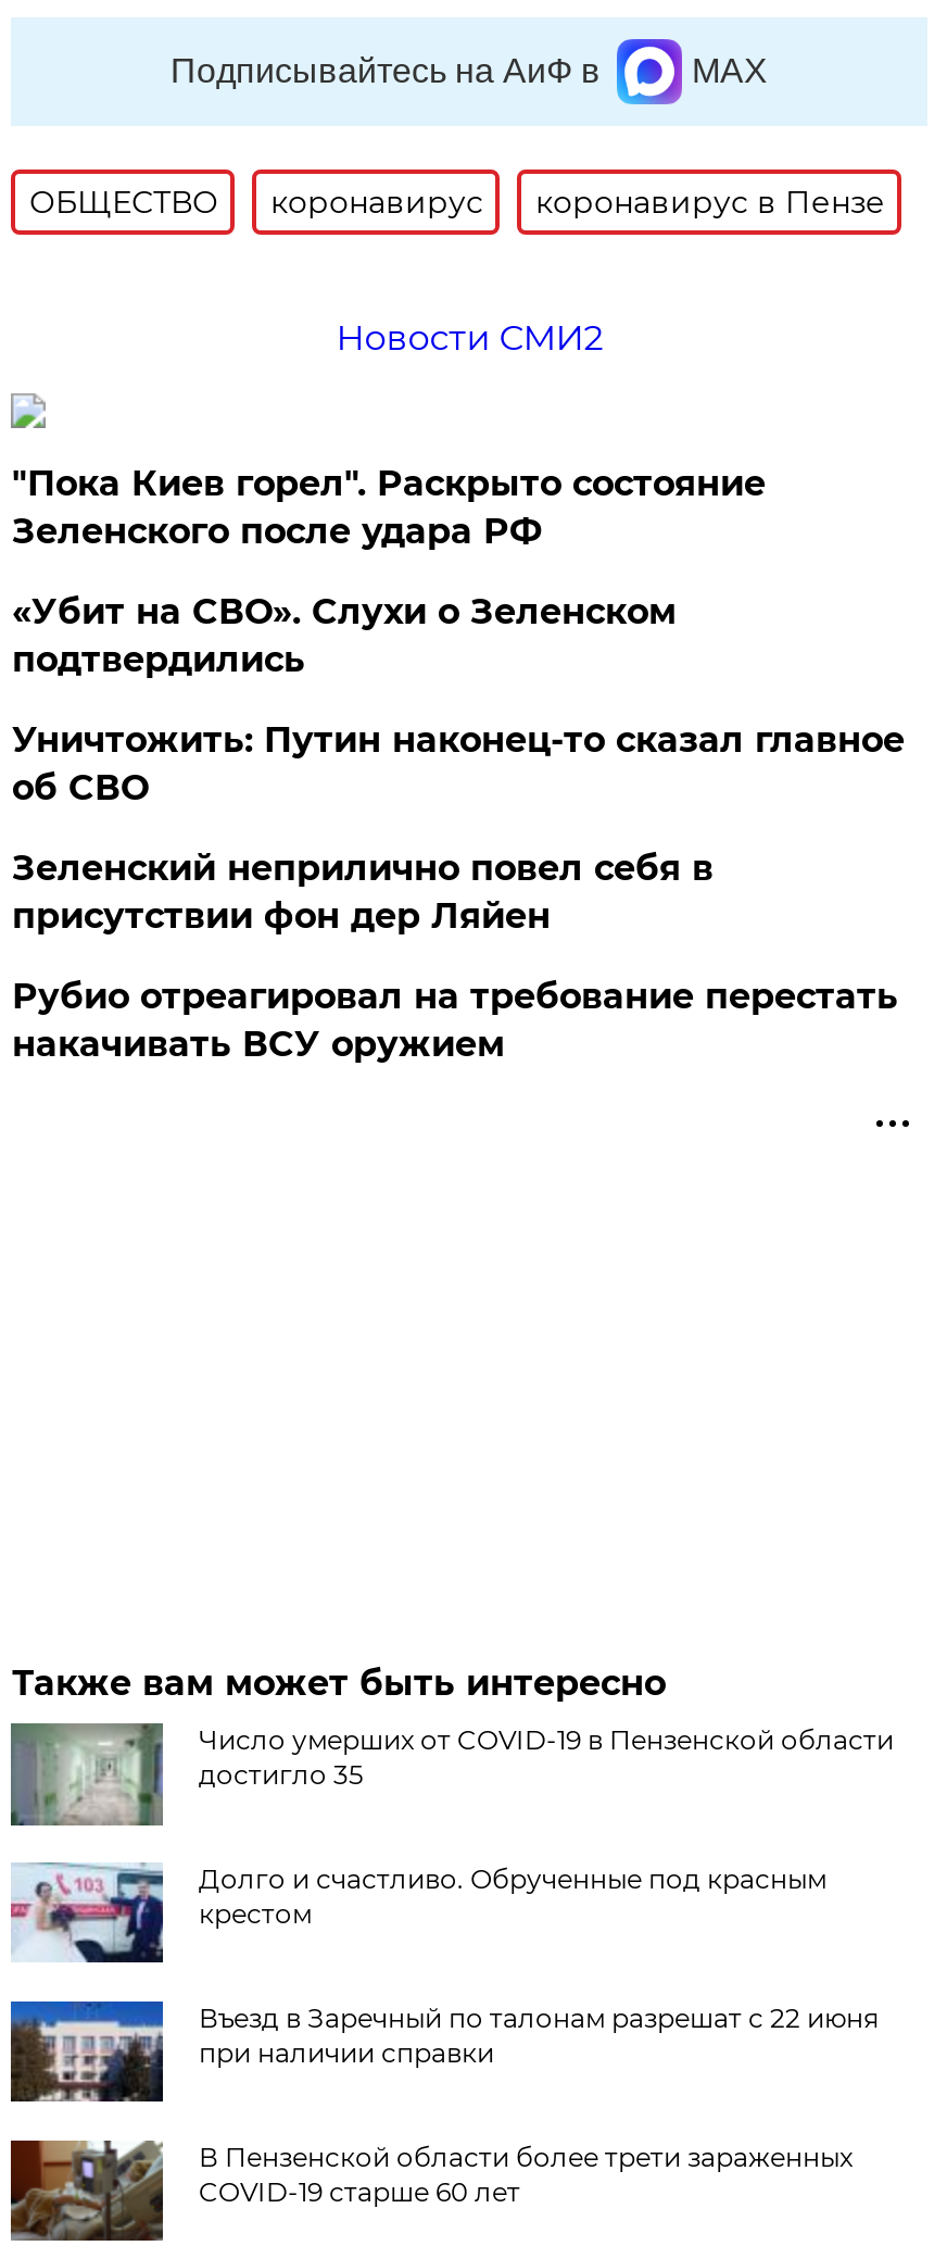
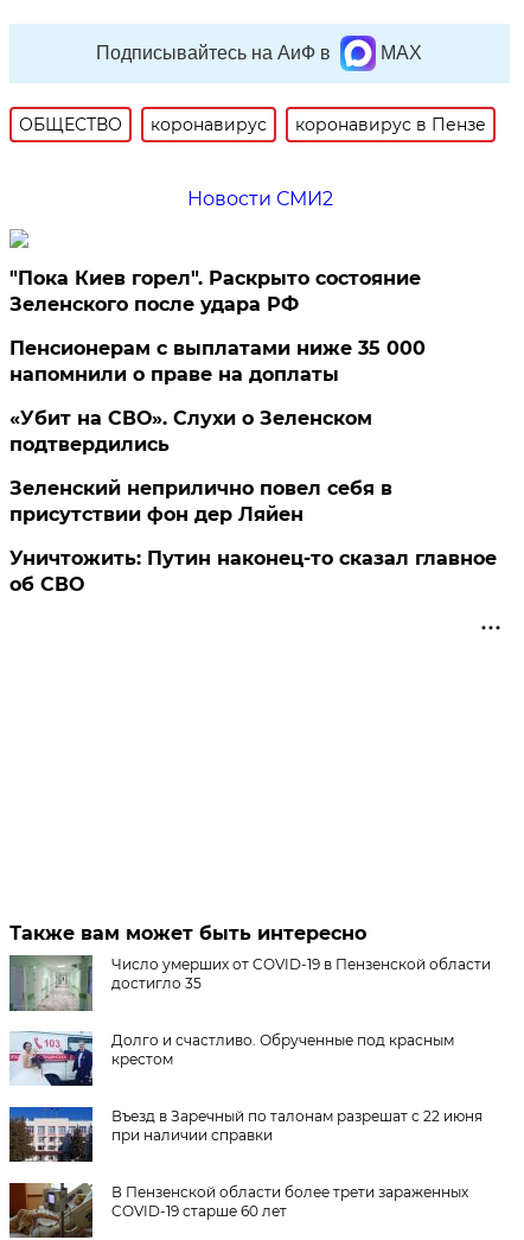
+ Пенсионерам с выплатами ниже 35 000
+ напомнили о праве на доплаты

moved down: «Убит на СВО». Слухи о Зеленском | подтвердились

moved down: Уничтожить: Путин наконец-то сказал главное | об СВО

- Рубио отреагировал на требование перестать
- накачивать ВСУ оружием
